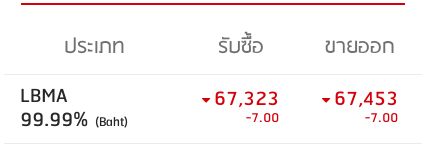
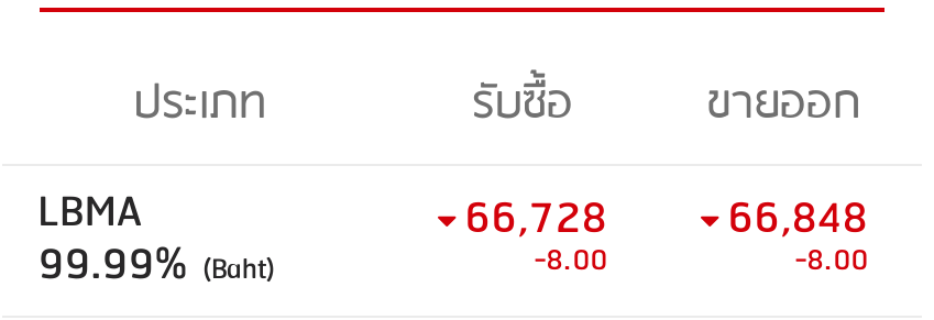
- 67,323
+ 66,728

- 67,453
+ 66,848

- -7.00
+ -8.00

- -7.00
+ -8.00
